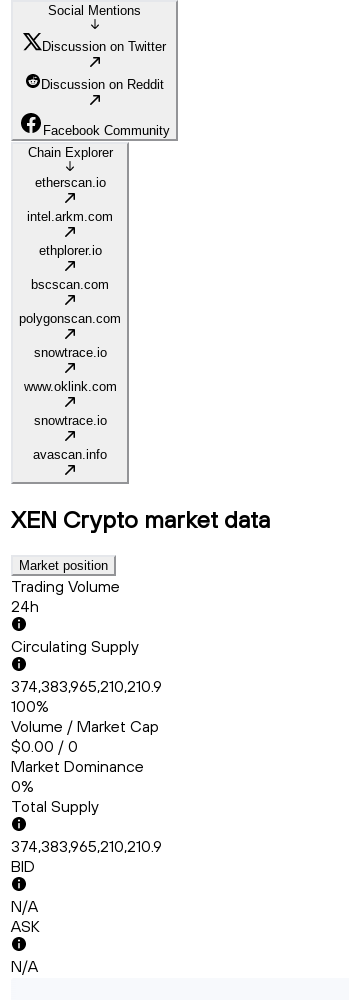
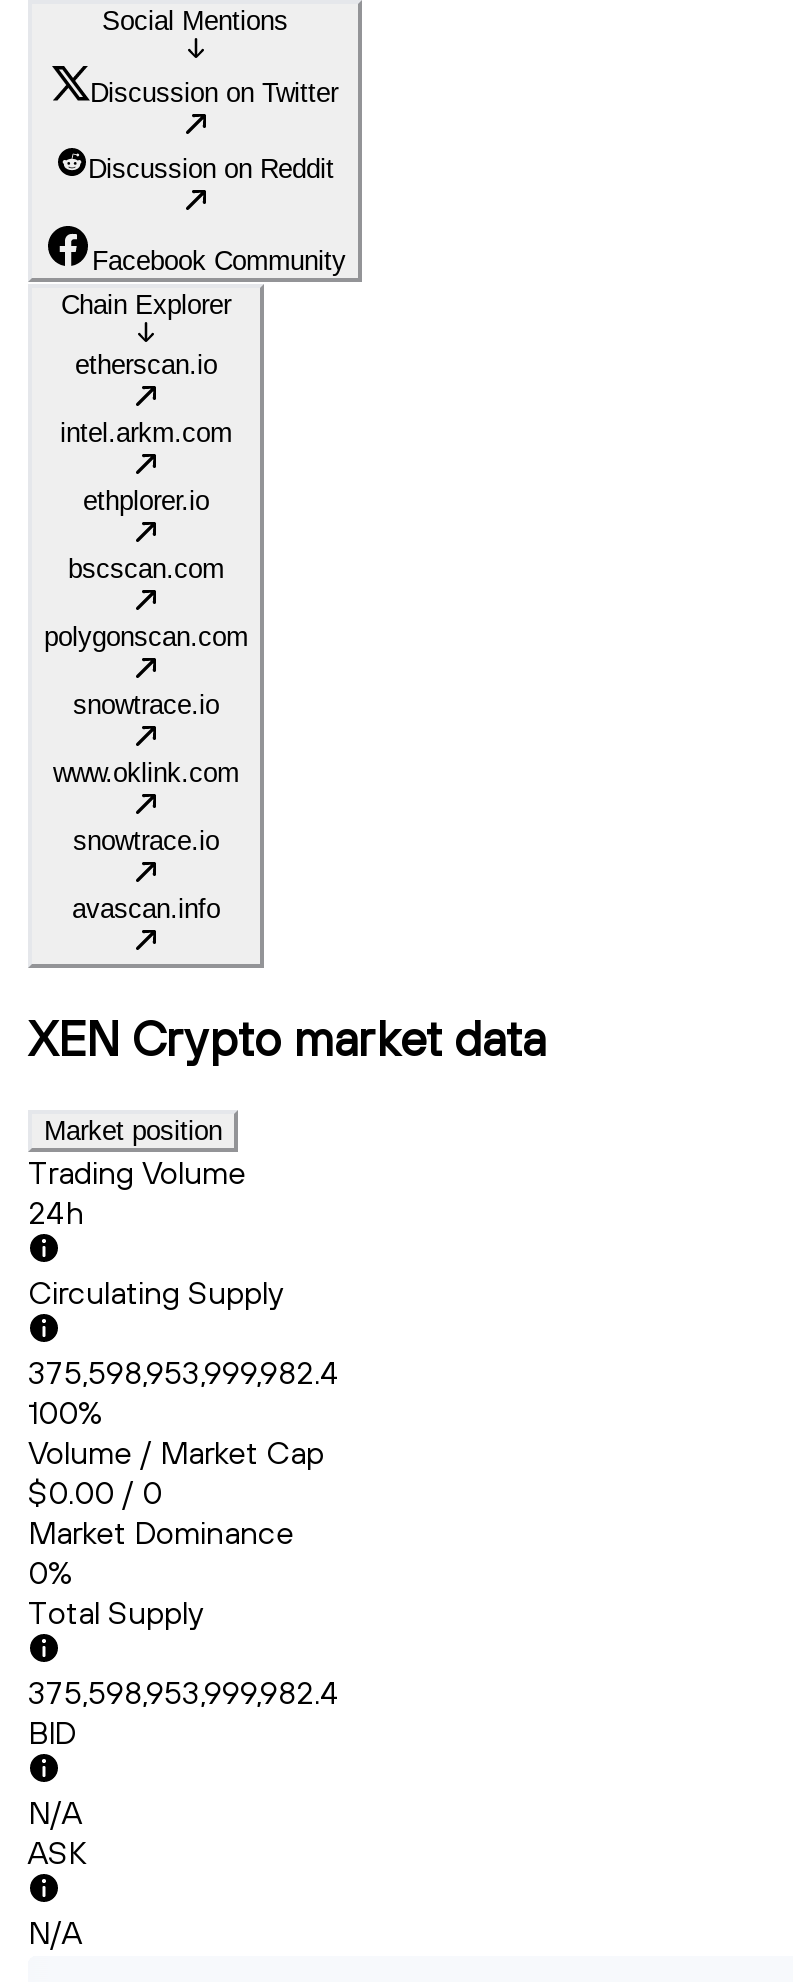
- 374,383,965,210,210.9
+ 375,598,953,999,982.4

- 374,383,965,210,210.9
+ 375,598,953,999,982.4
